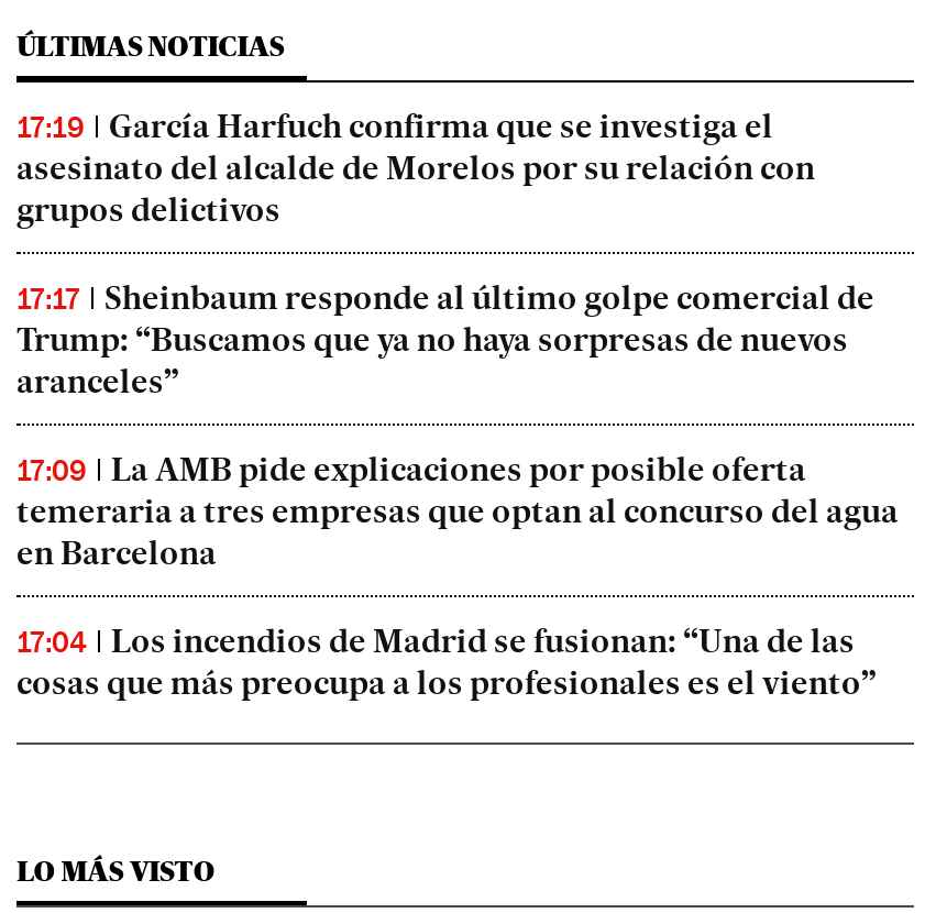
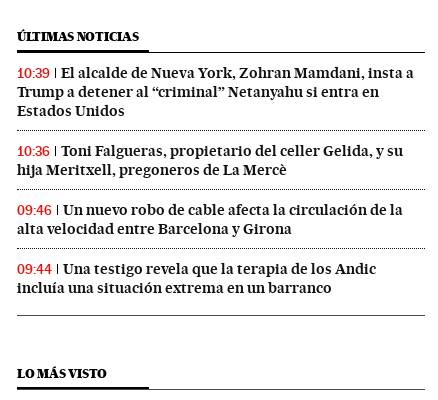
- 17:19
- García Harfuch confirma que se investiga el
- asesinato del alcalde de Morelos por su relación con
- grupos delictivos
+ 10:39
+ El alcalde de Nueva York, Zohran Mamdani, insta a
+ Trump a detener al “criminal” Netanyahu si entra en
+ Estados Unidos

- 17:17
- Sheinbaum responde al último golpe comercial de
- Trump: “Buscamos que ya no haya sorpresas de nuevos
- aranceles”
+ 10:36
+ Toni Falgueras, propietario del celler Gelida, y su
+ hija Meritxell, pregoneros de La Mercè

- 17:09
- La AMB pide explicaciones por posible oferta
- temeraria a tres empresas que optan al concurso del agua
- en Barcelona
+ 09:46
+ Un nuevo robo de cable afecta la circulación de la
+ alta velocidad entre Barcelona y Girona

- 17:04
- Los incendios de Madrid se fusionan: “Una de las
- cosas que más preocupa a los profesionales es el viento”
+ 09:44
+ Una testigo revela que la terapia de los Andic
+ incluía una situación extrema en un barranco
